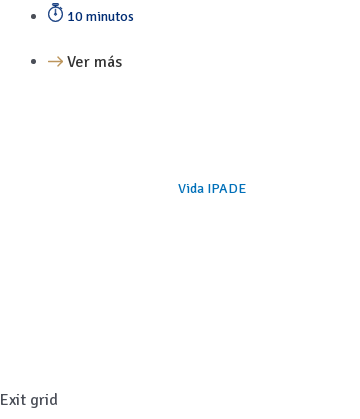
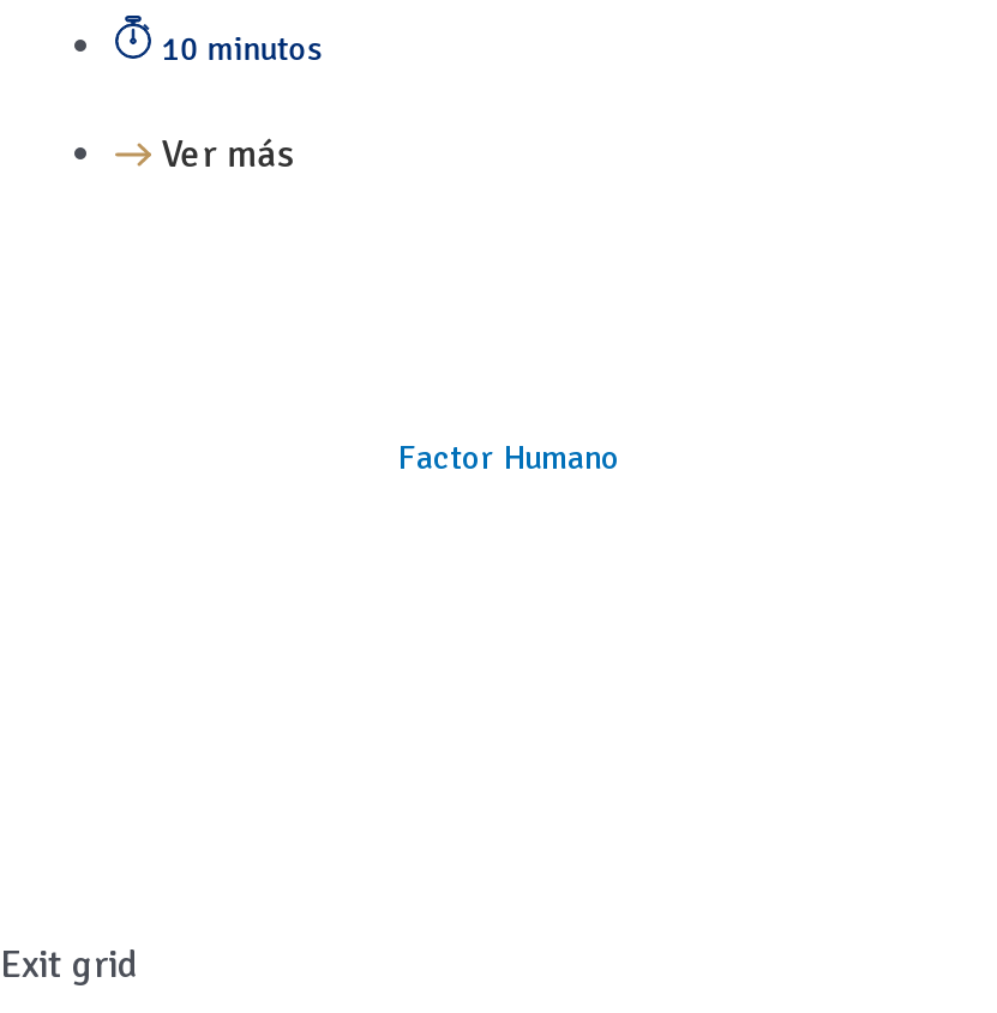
- Vida IPADE
+ Factor Humano
